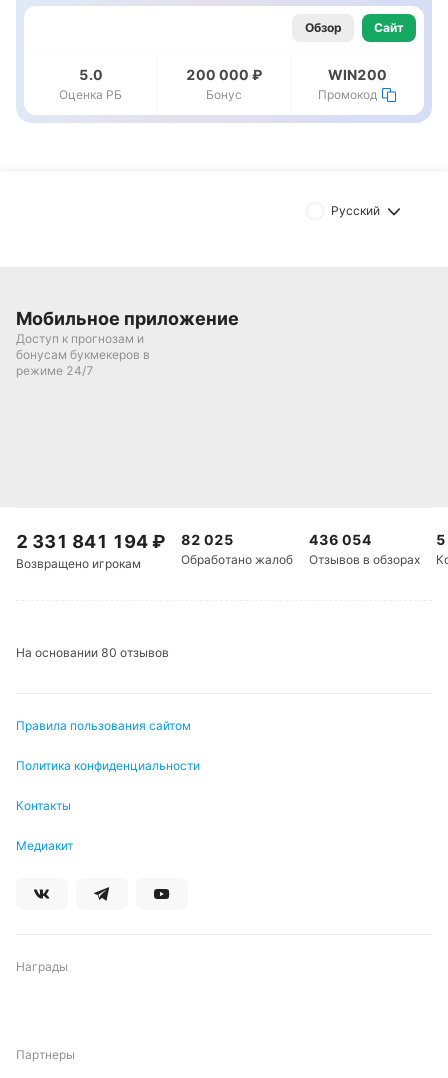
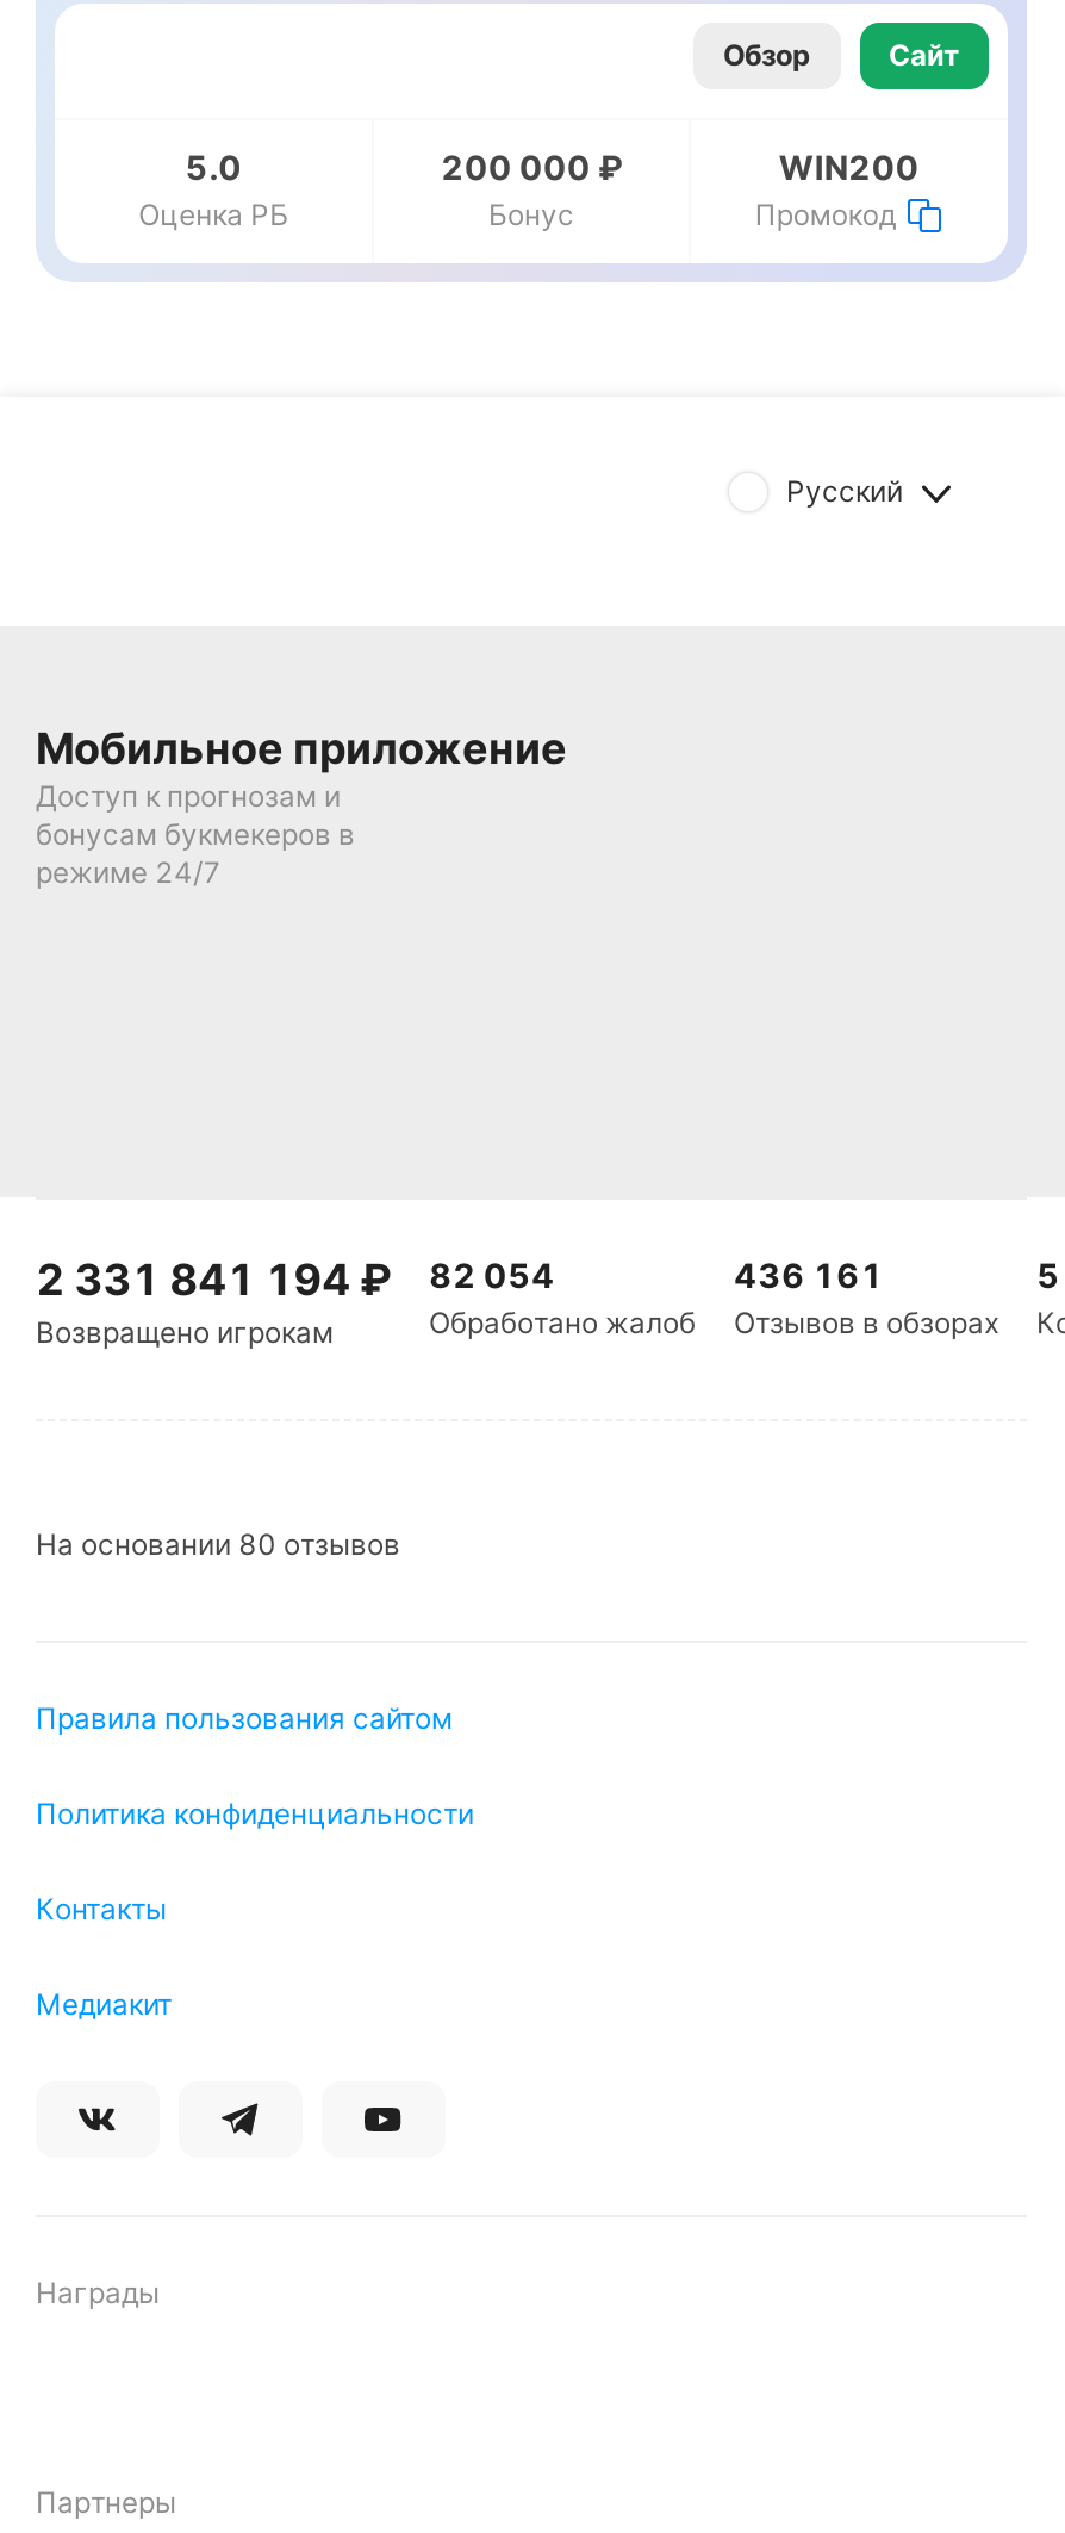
- 2 331 841 194 ₽ 82 025
+ 2 331 841 194 ₽ 82 054

- 436 054
+ 436 161
